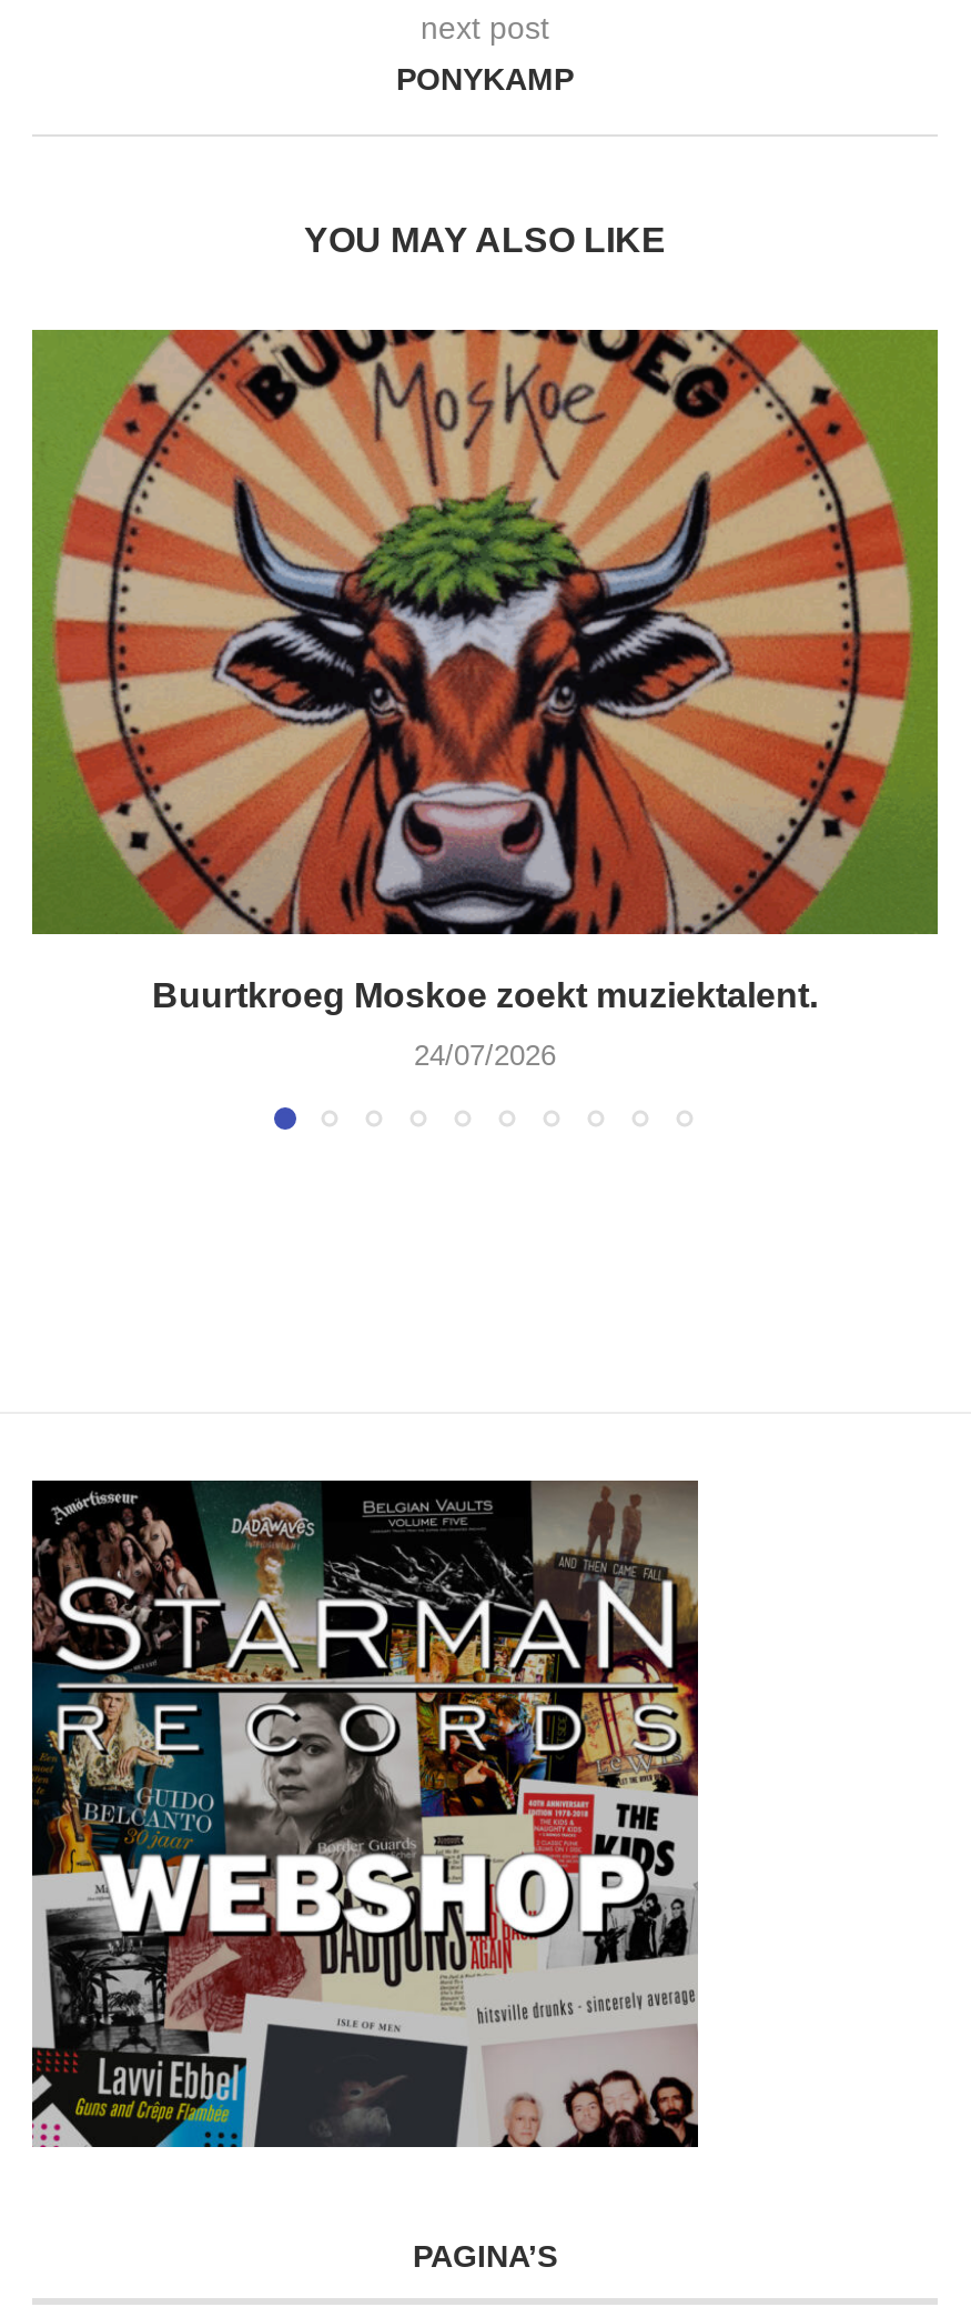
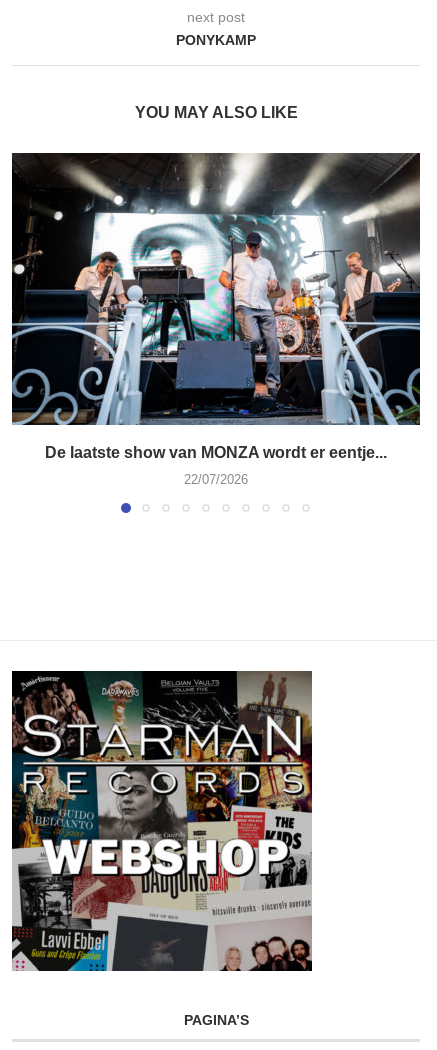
- [image]
- Buurtkroeg Moskoe zoekt muziektalent.
+ [image]
+ De laatste show van MONZA wordt er eentje...

- 24/07/2026
+ 22/07/2026
